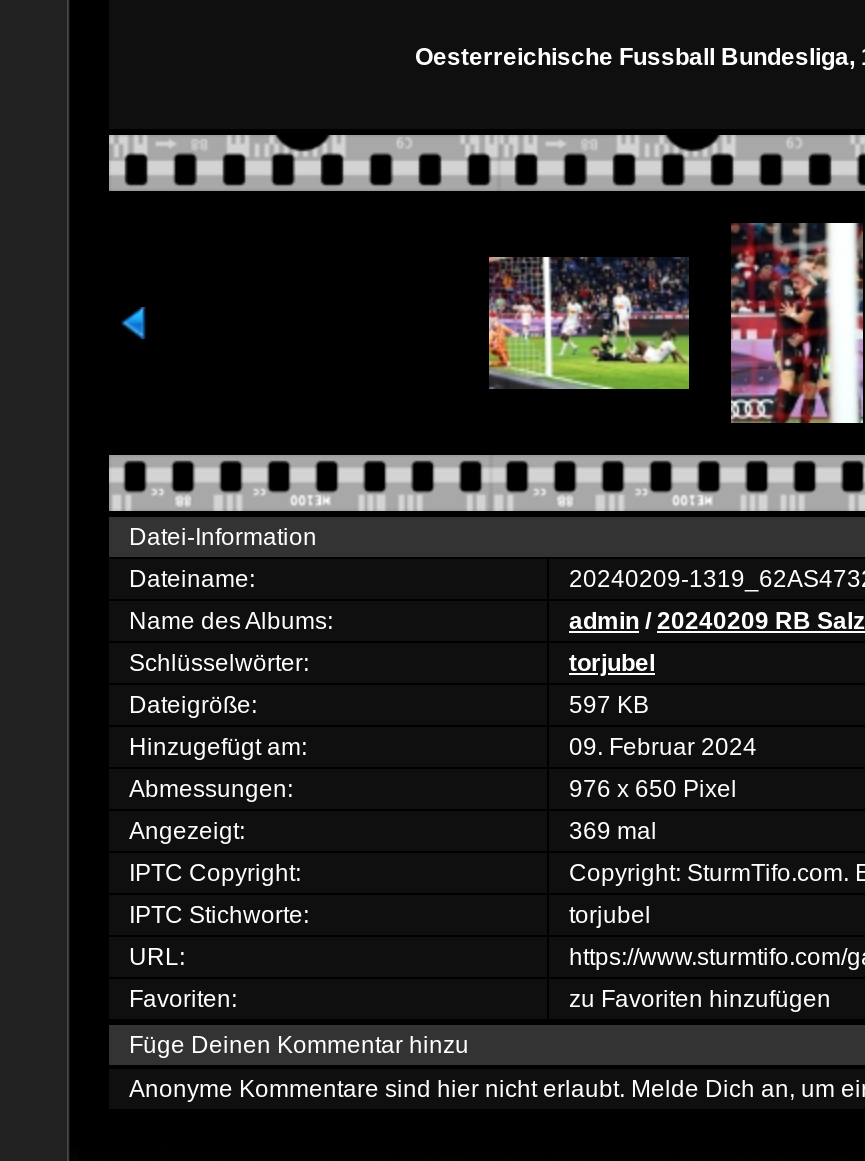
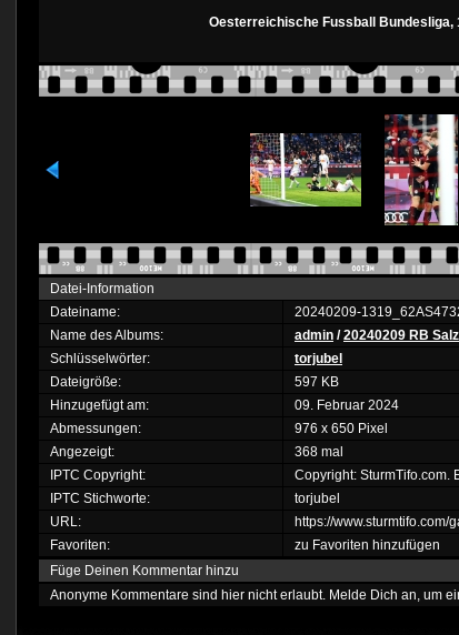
- 369 mal
+ 368 mal
